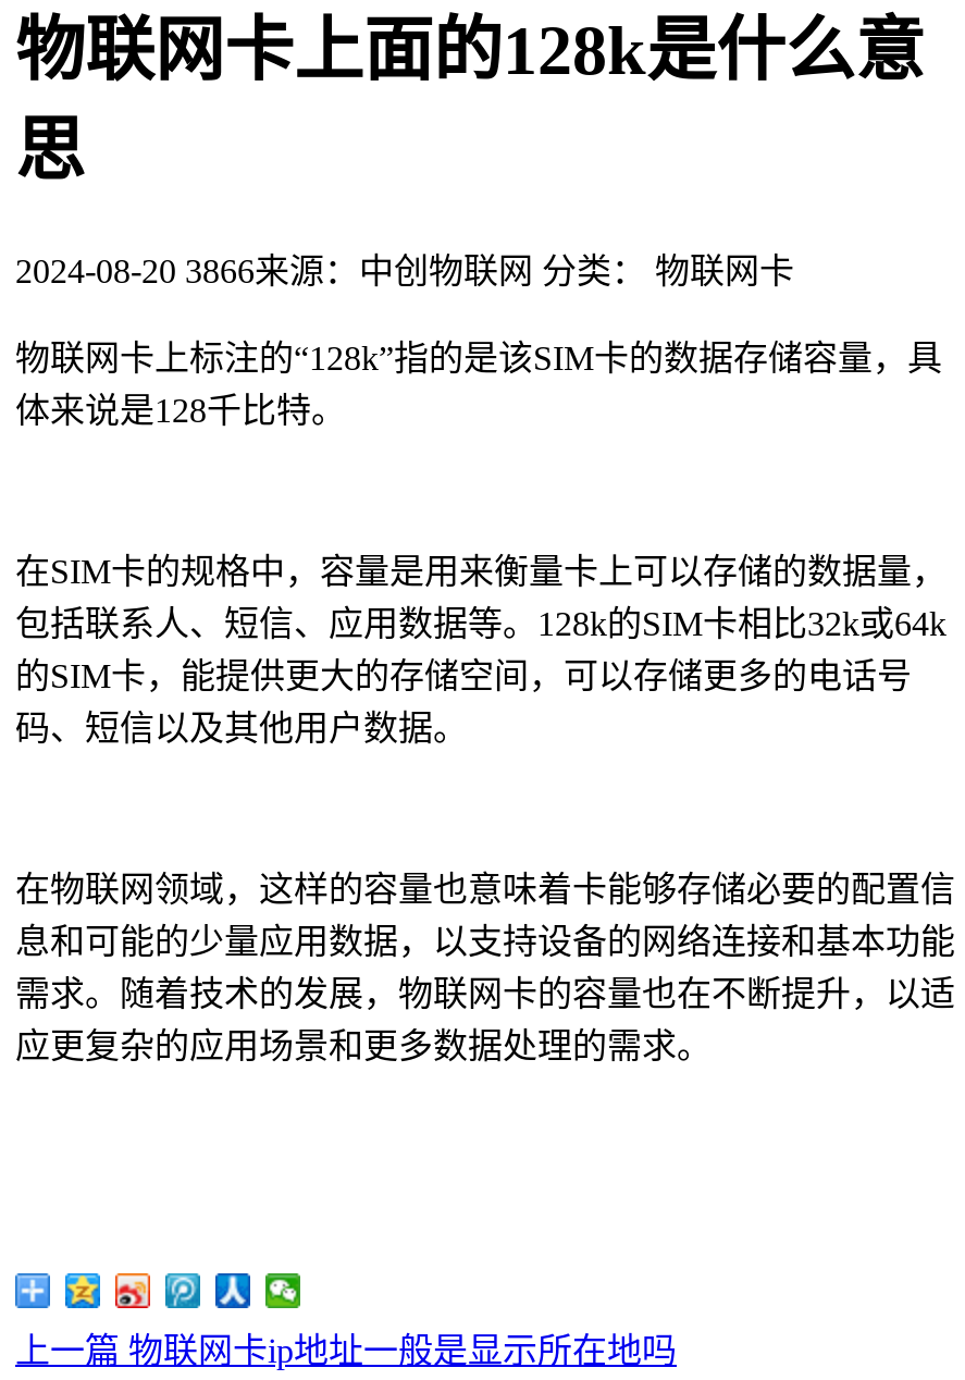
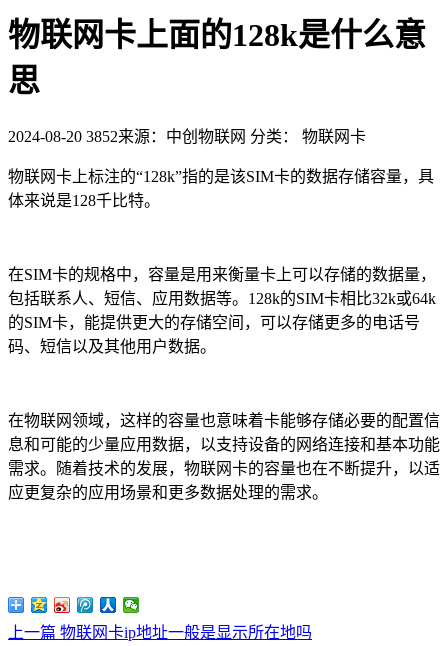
- 2024-08-20 3866来源：中创物联网 分类： 物联网卡
+ 2024-08-20 3852来源：中创物联网 分类： 物联网卡
